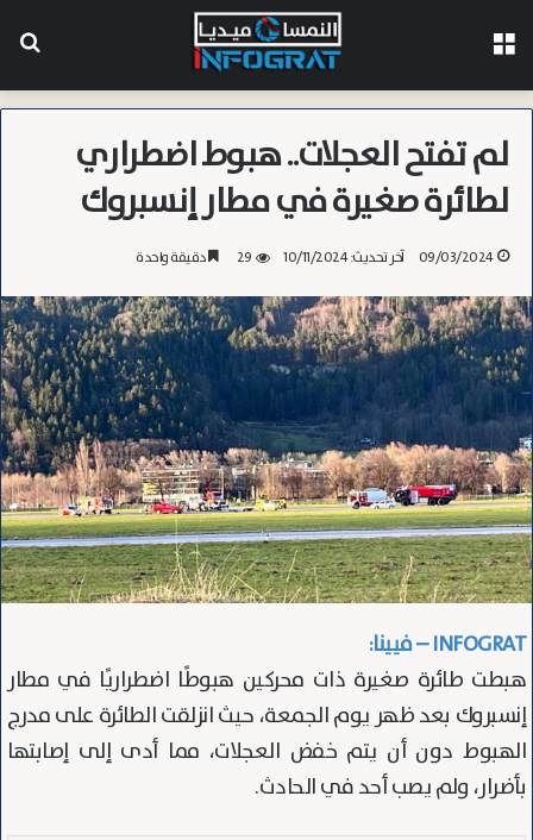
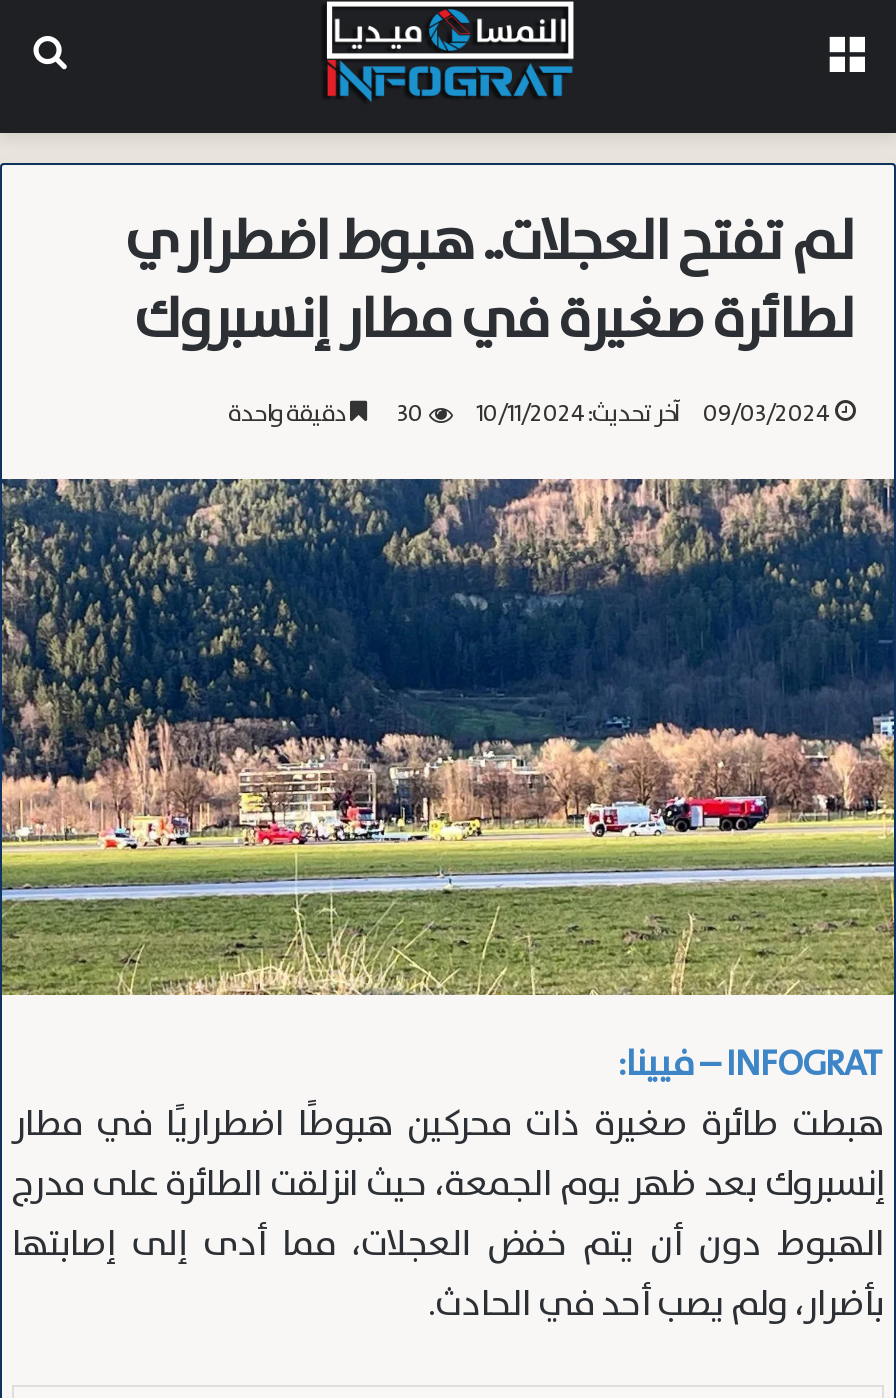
- 29 دقيقة واحدة
+ 30 دقيقة واحدة
